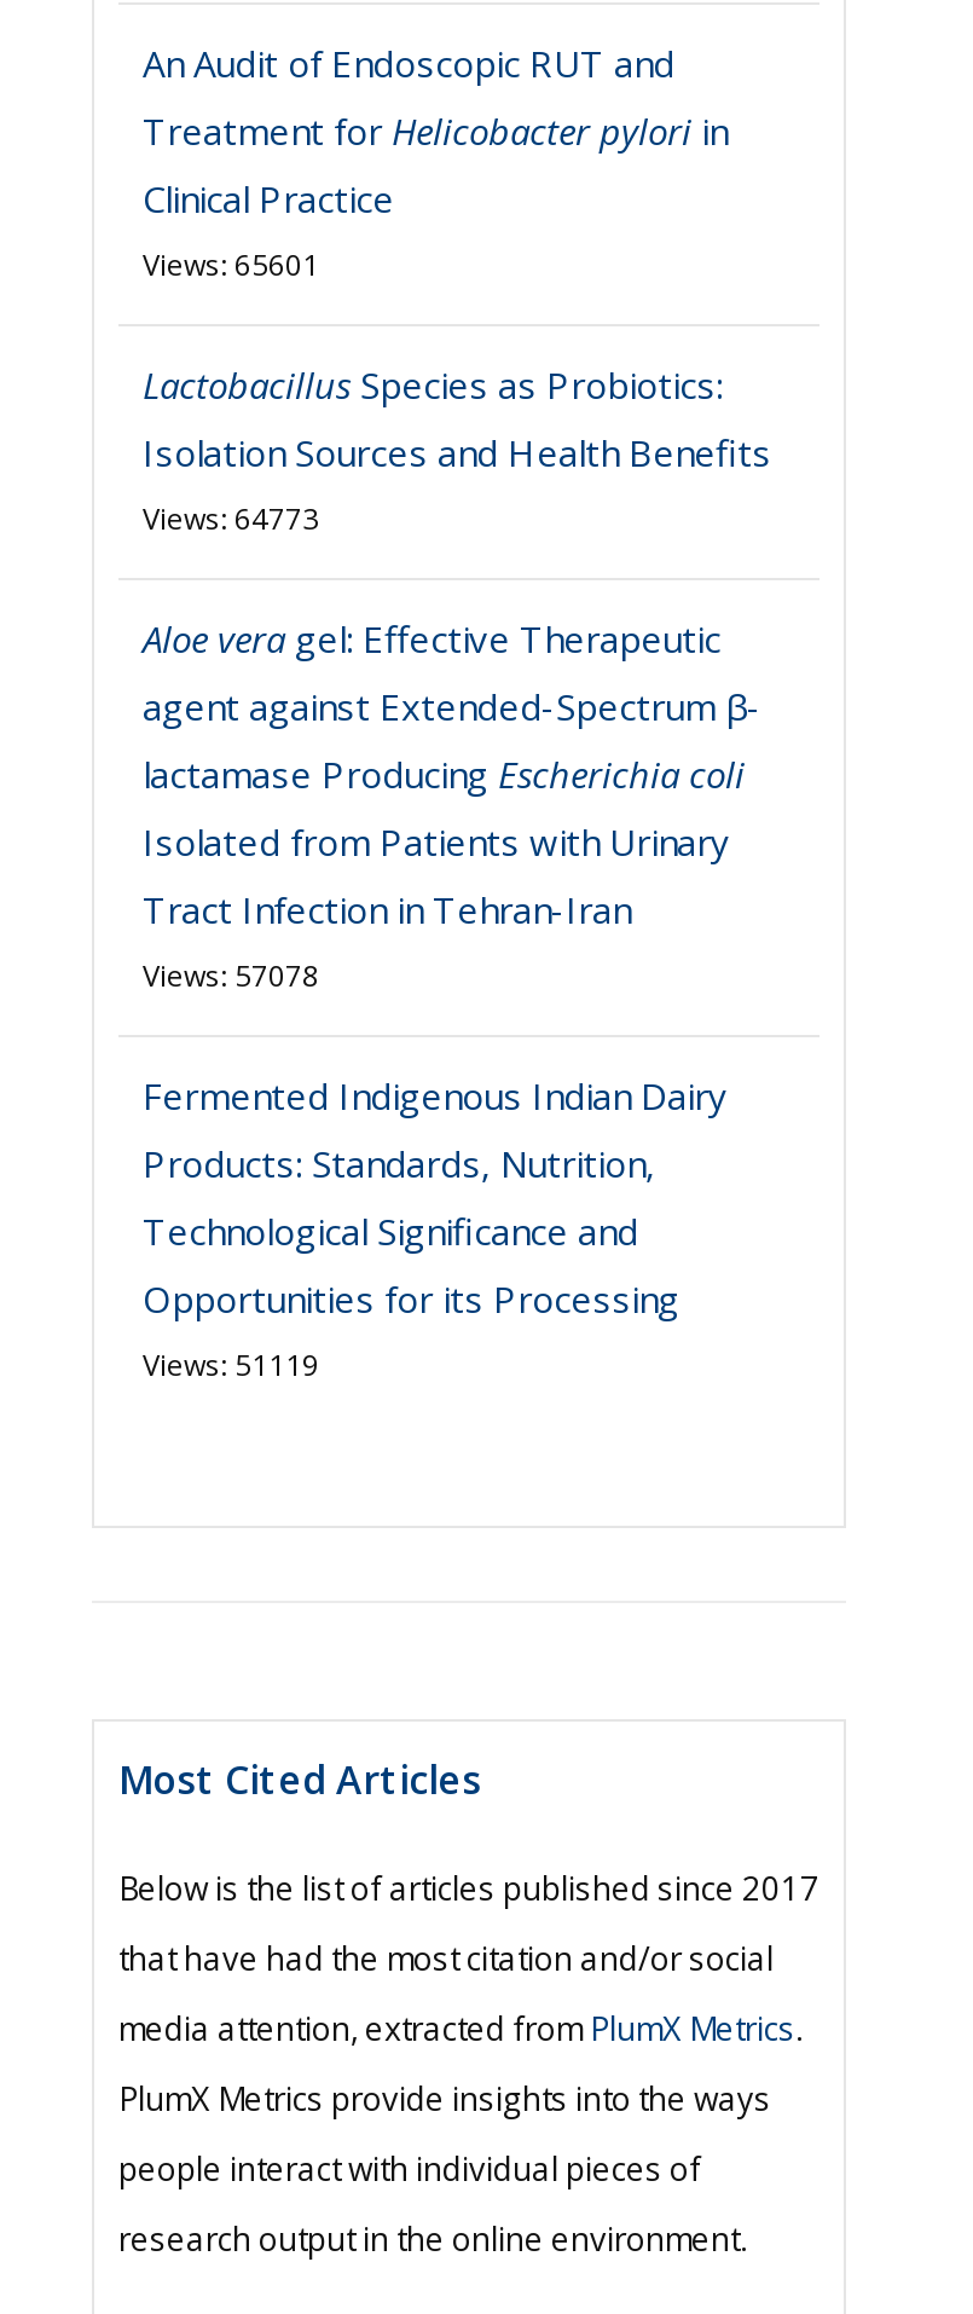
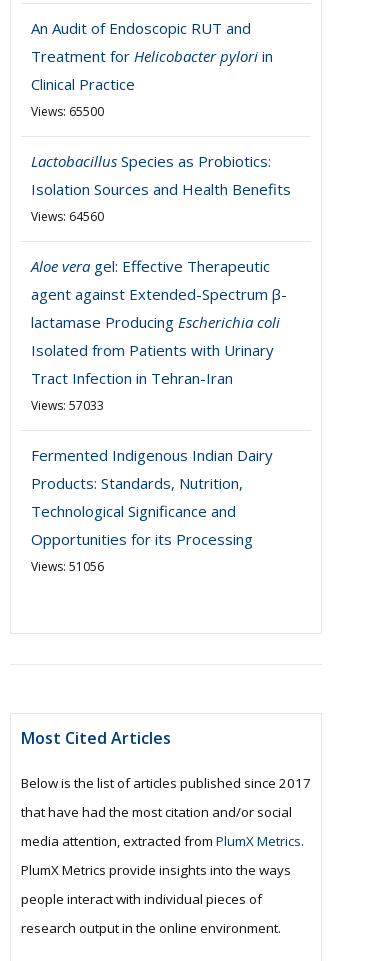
- Views: 65601
+ Views: 65500

- Views: 64773
+ Views: 64560

- Views: 57078
+ Views: 57033

- Views: 51119
+ Views: 51056
